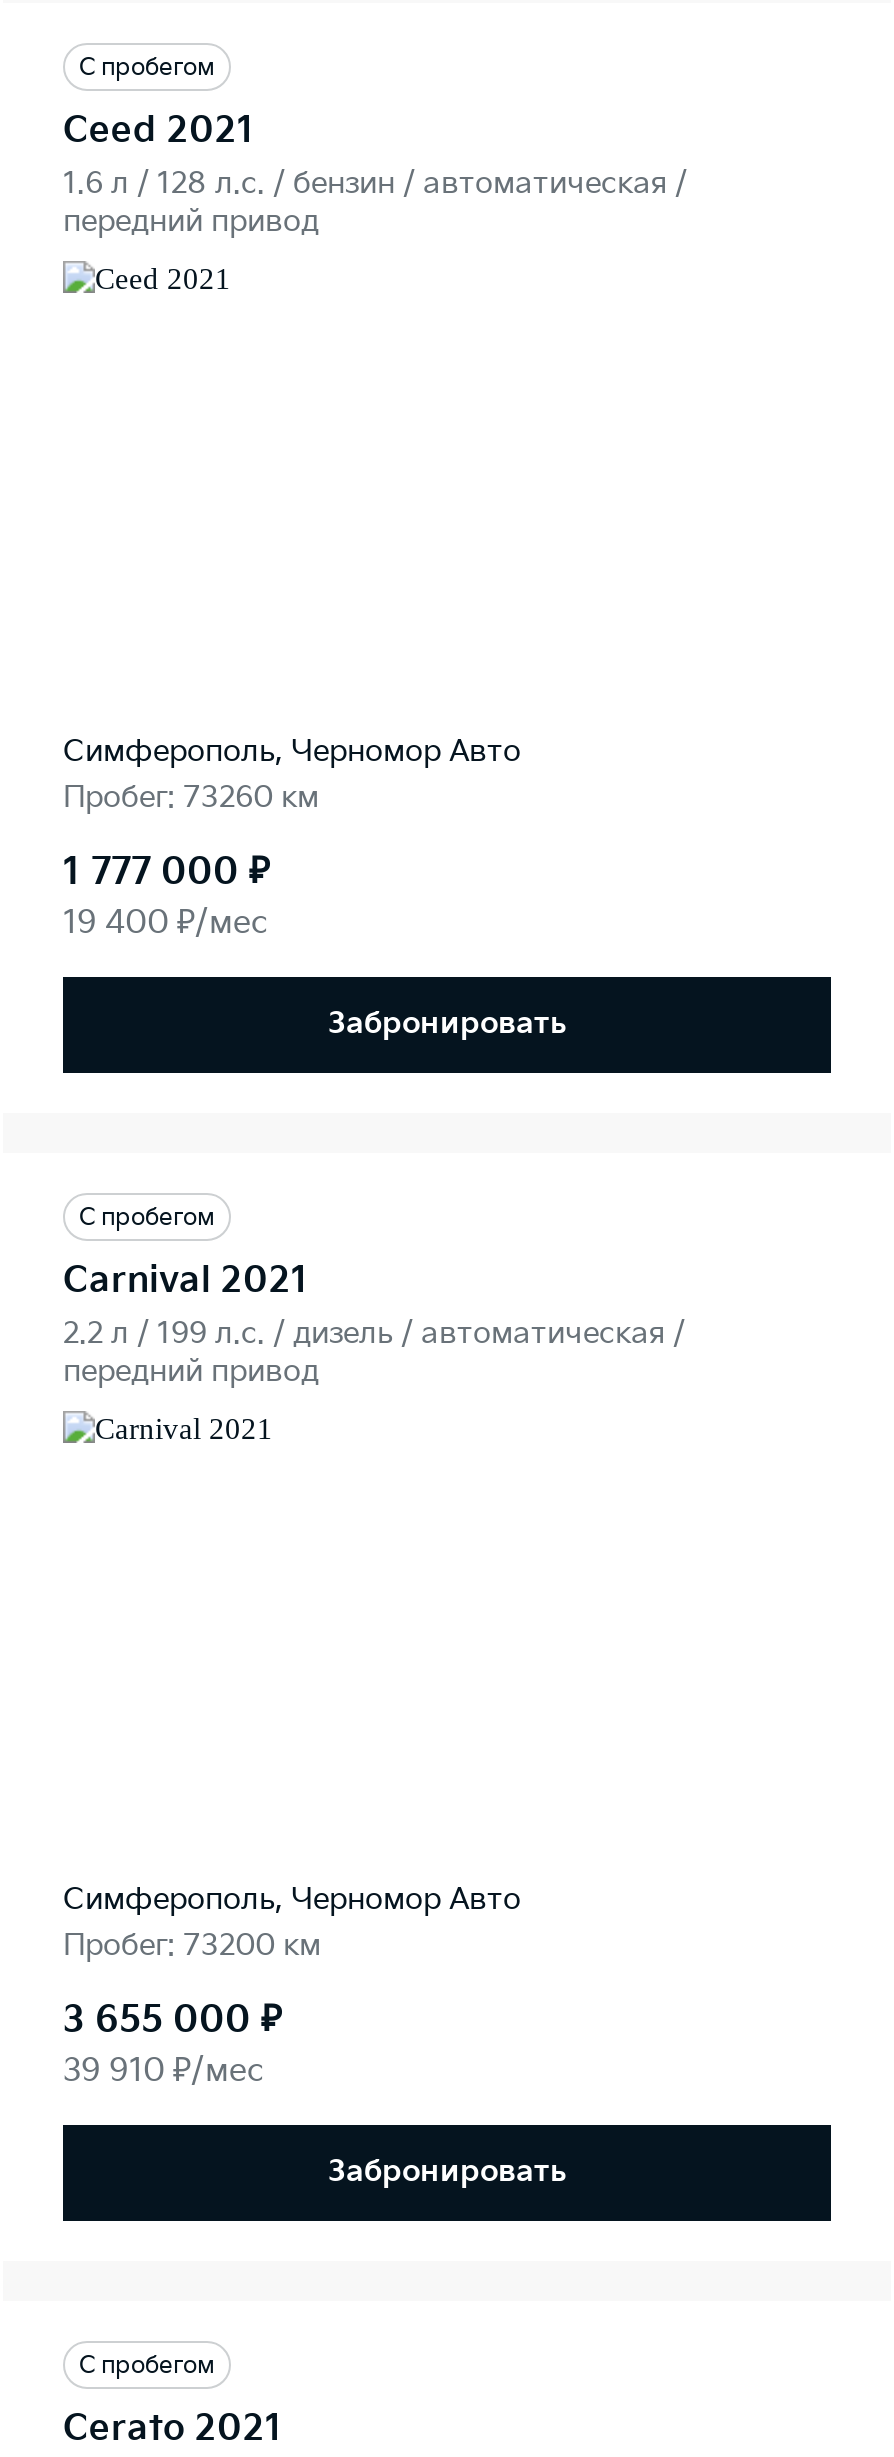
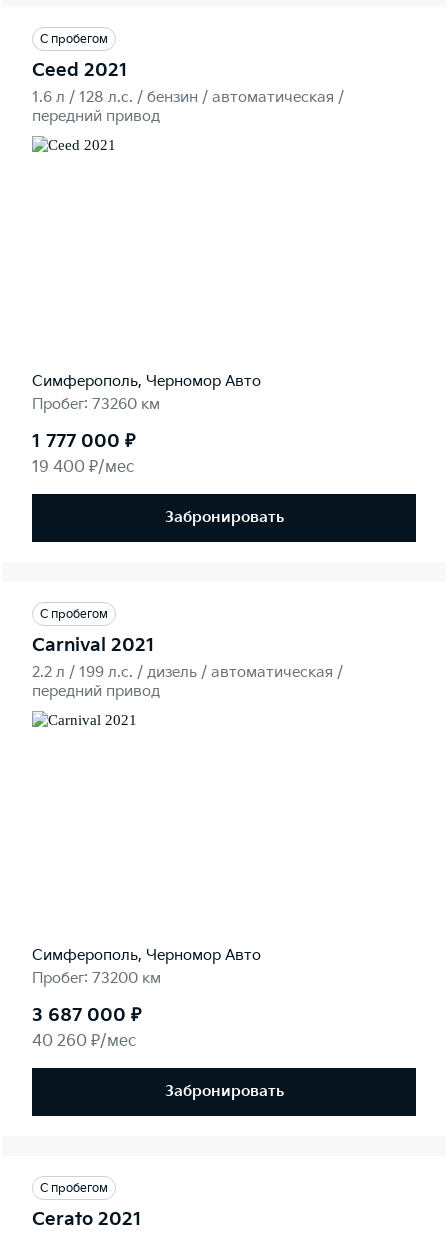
- 3 655 000 ₽
+ 3 687 000 ₽

- 39 910 ₽/мес
+ 40 260 ₽/мес
